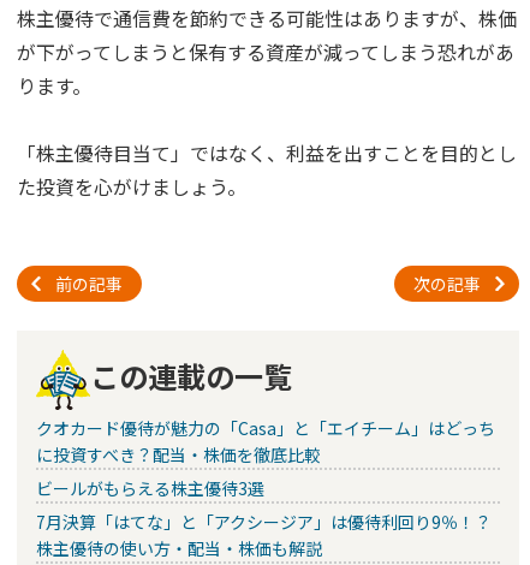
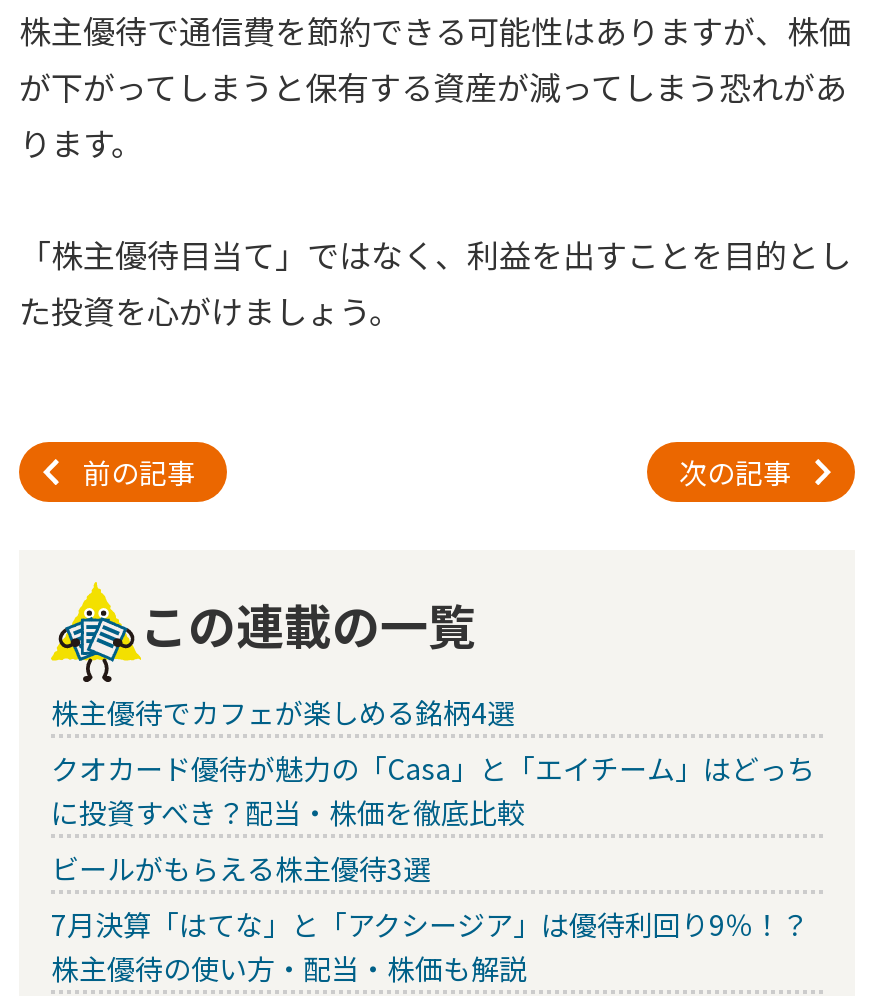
+ 株主優待でカフェが楽しめる銘柄4選
